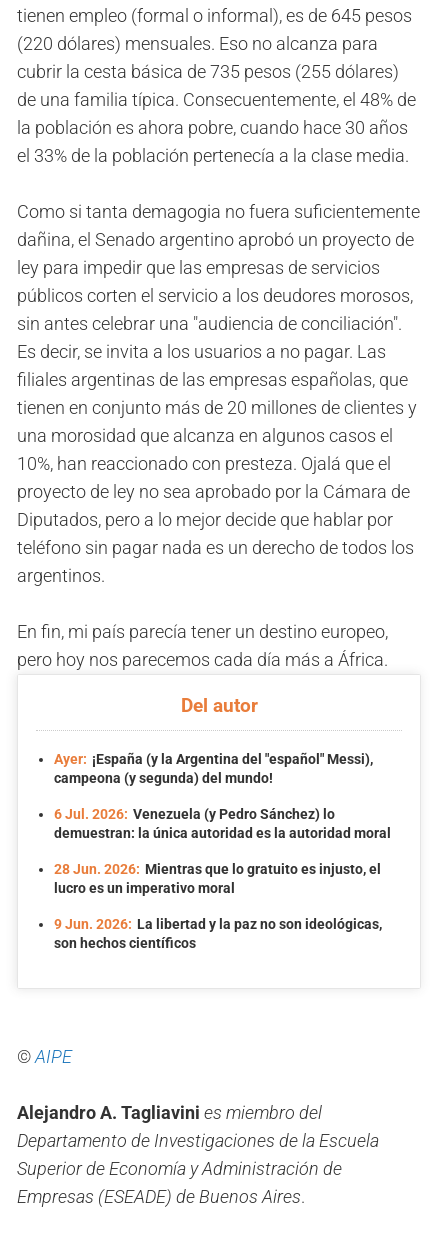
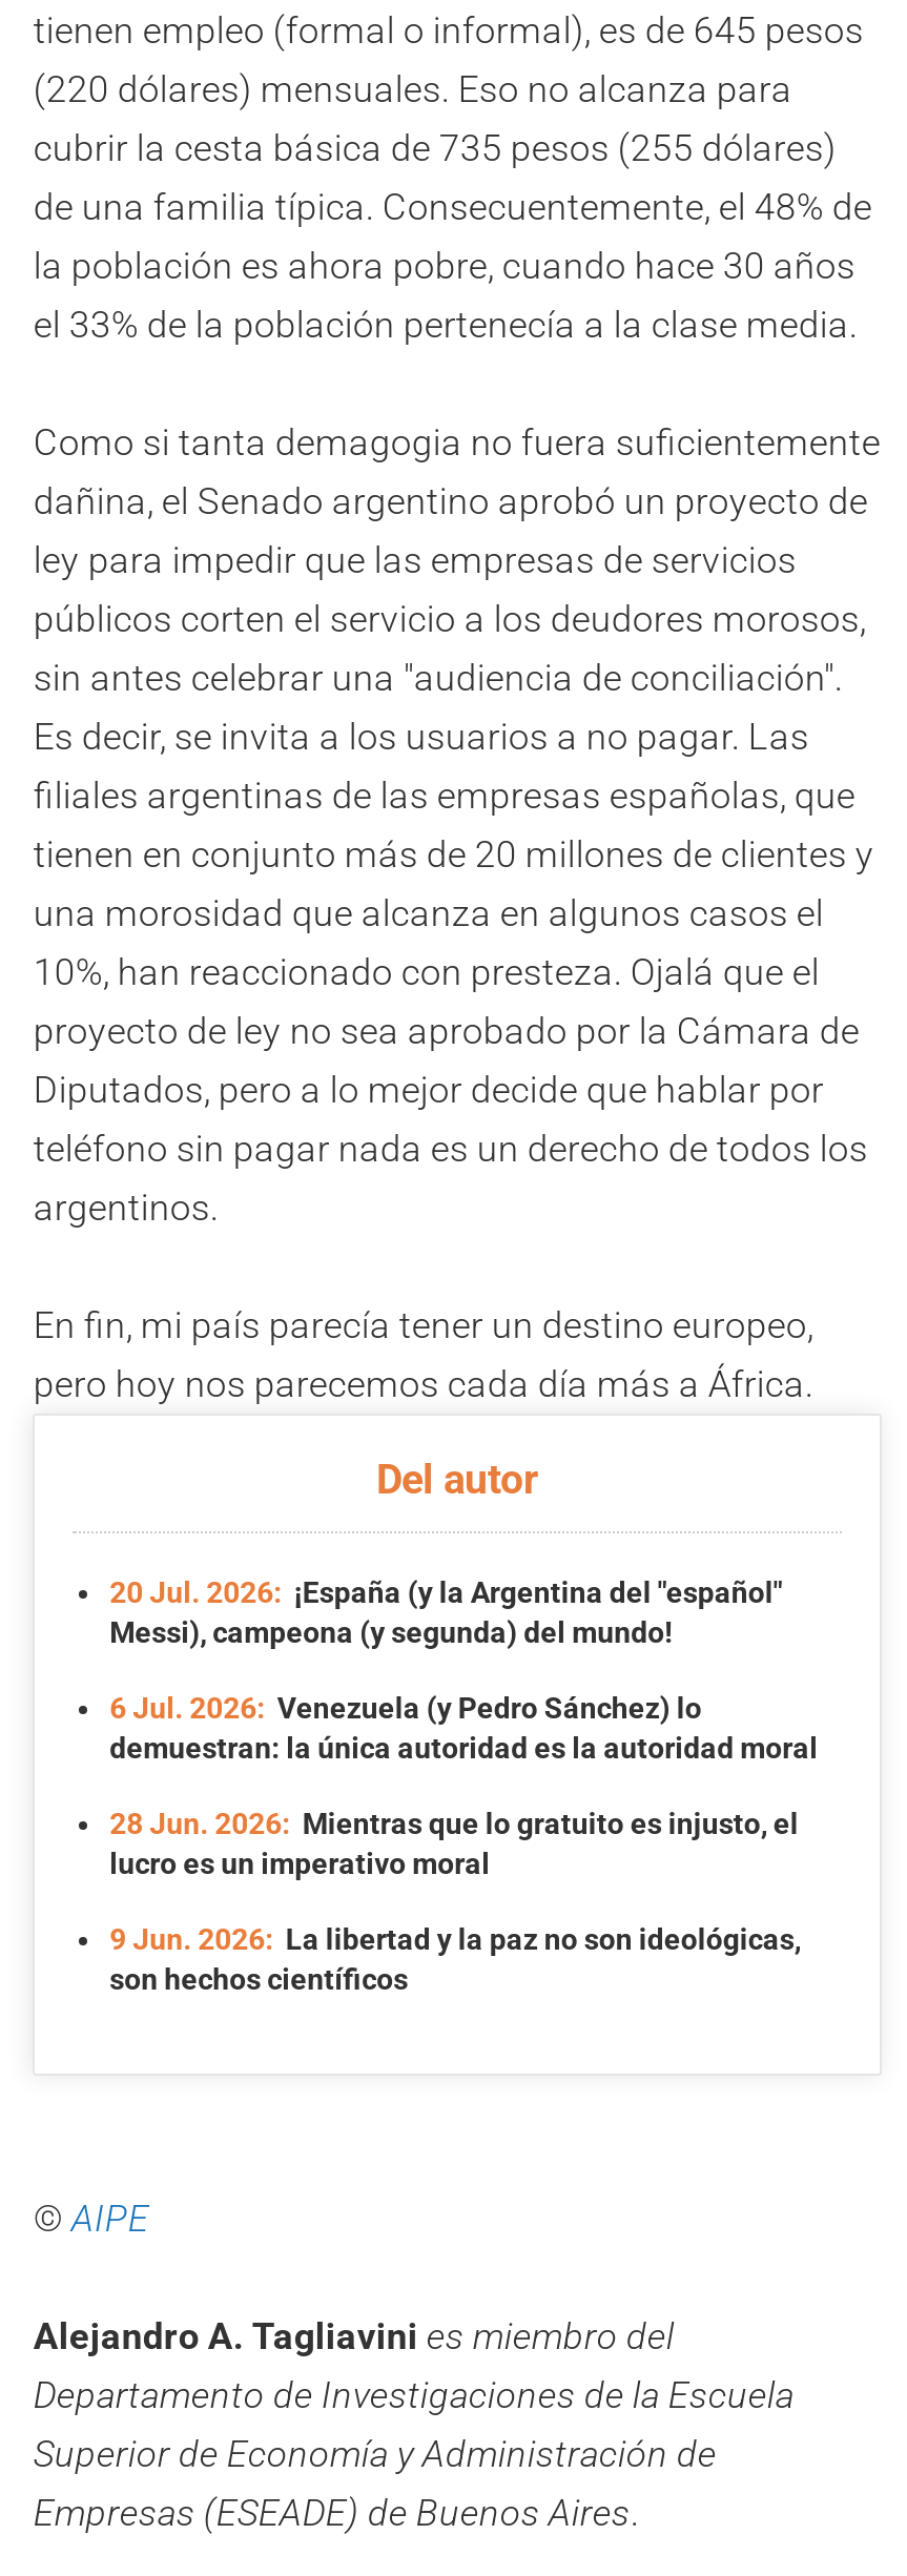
- Ayer: ¡España (y la Argentina del "español" Messi),
- campeona (y segunda) del mundo!
+ 20 Jul. 2026: ¡España (y la Argentina del "español"
+ Messi), campeona (y segunda) del mundo!
